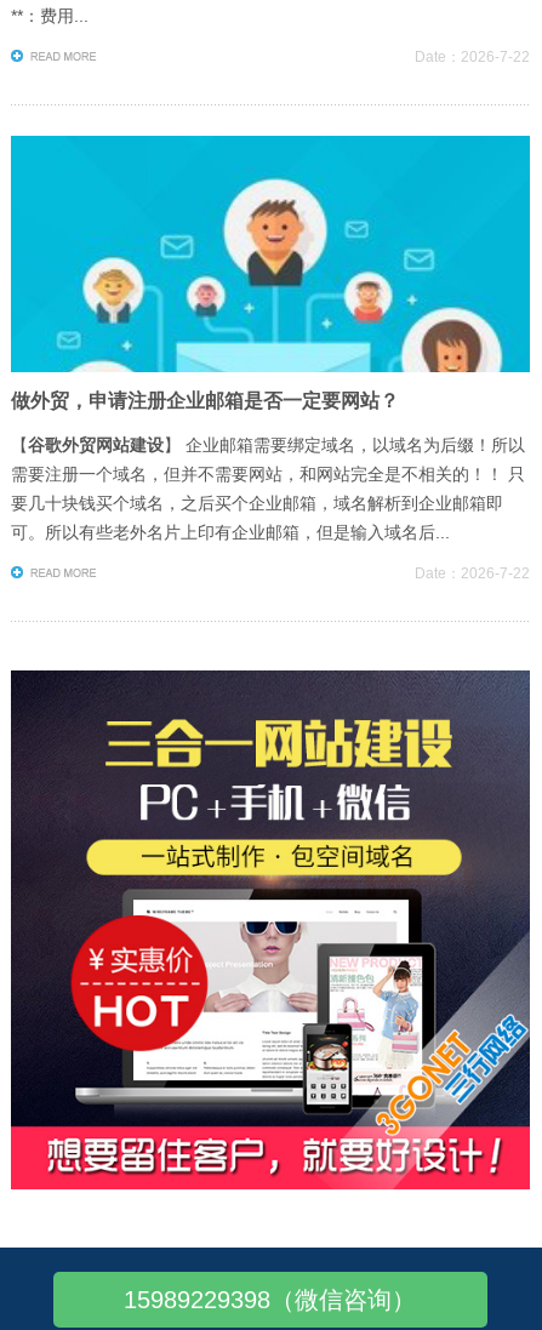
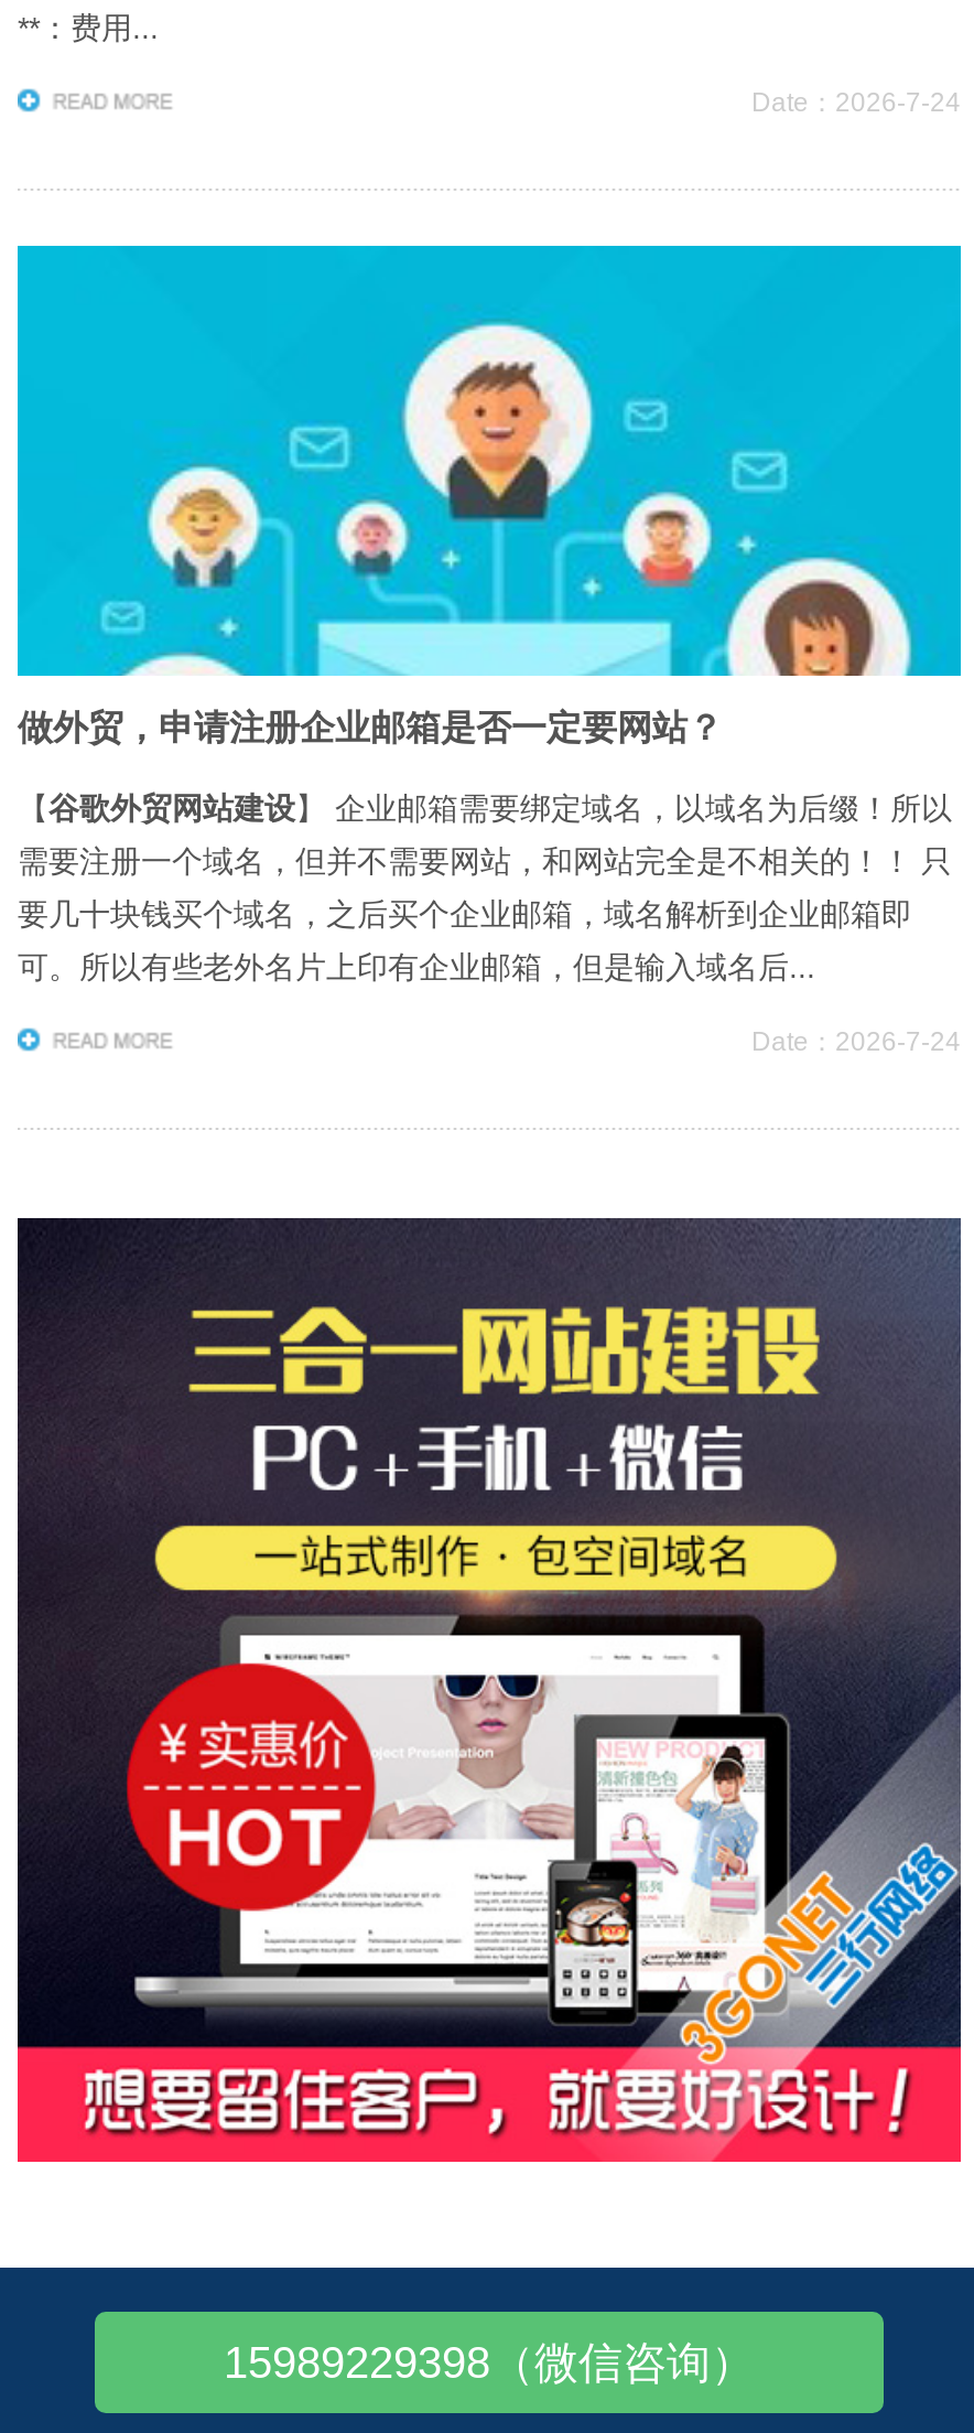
- Date：2026-7-22
+ Date：2026-7-24

- Date：2026-7-22
+ Date：2026-7-24
